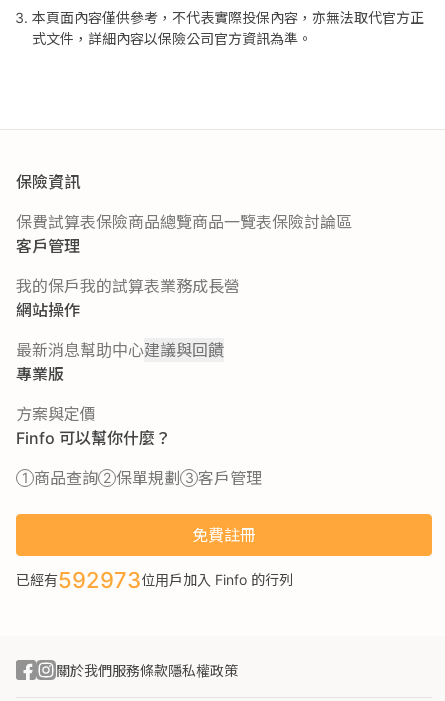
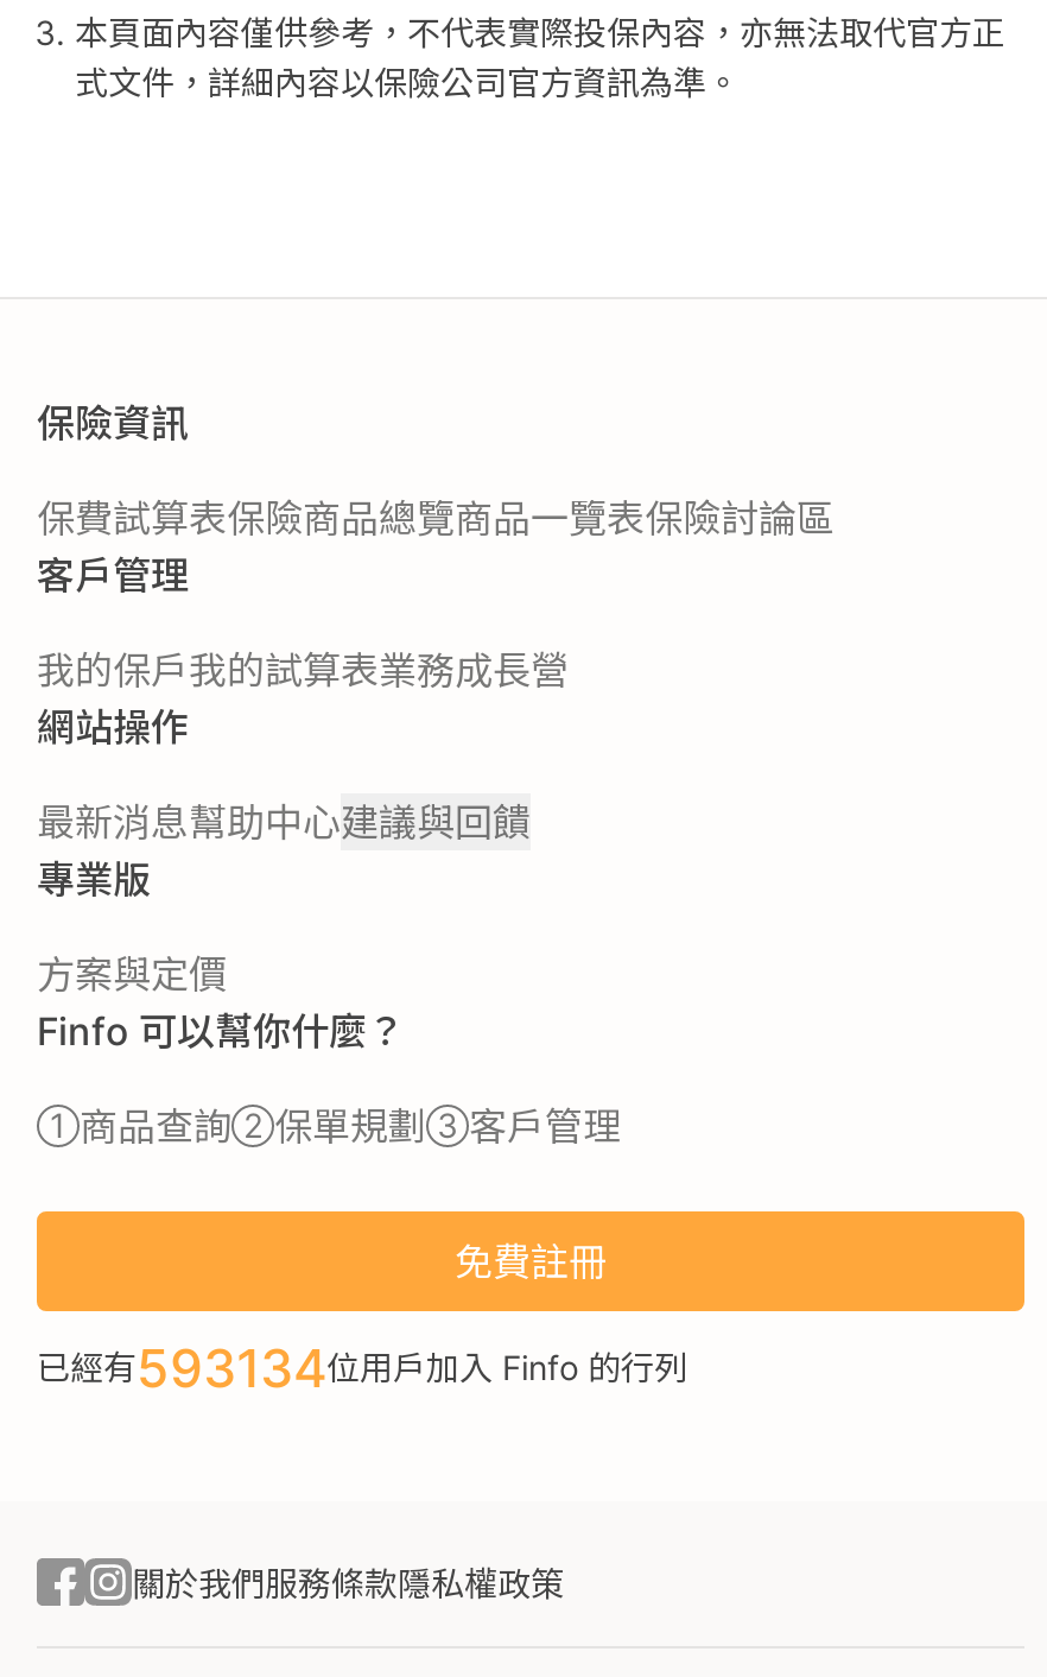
- 已經有592973位用戶加入 Finfo 的行列
+ 已經有593134位用戶加入 Finfo 的行列
